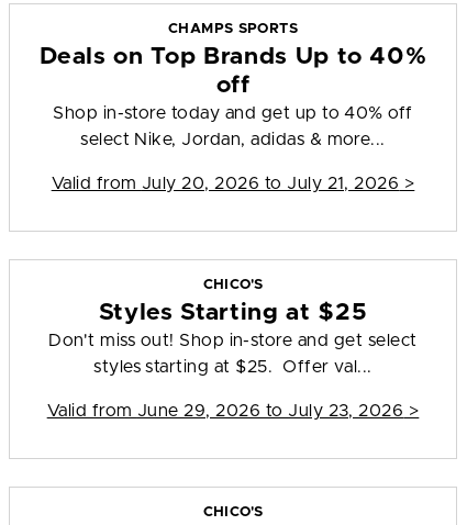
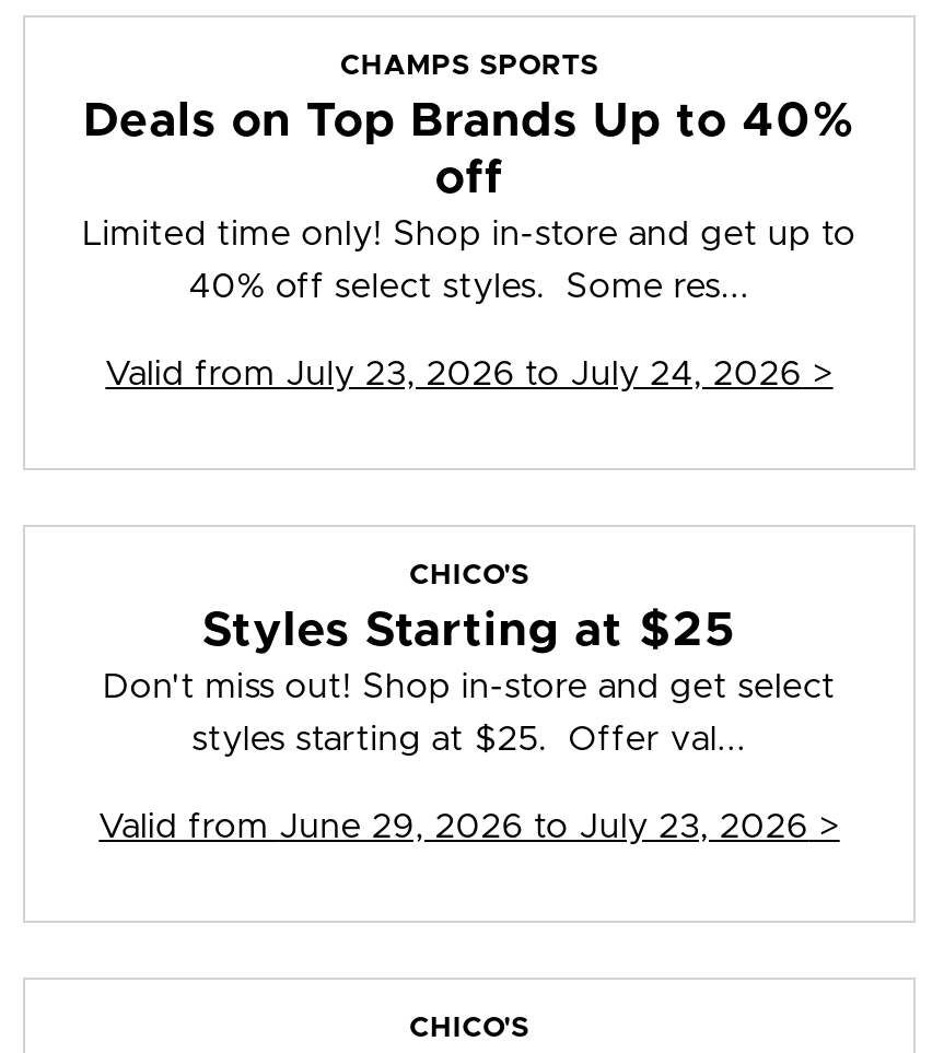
- Shop in-store today and get up to 40% off
+ Limited time only! Shop in-store and get up to

- select Nike, Jordan, adidas & more...
+ 40% off select styles. Some res...

- Valid from July 20, 2026 to July 21, 2026 >
+ Valid from July 23, 2026 to July 24, 2026 >
